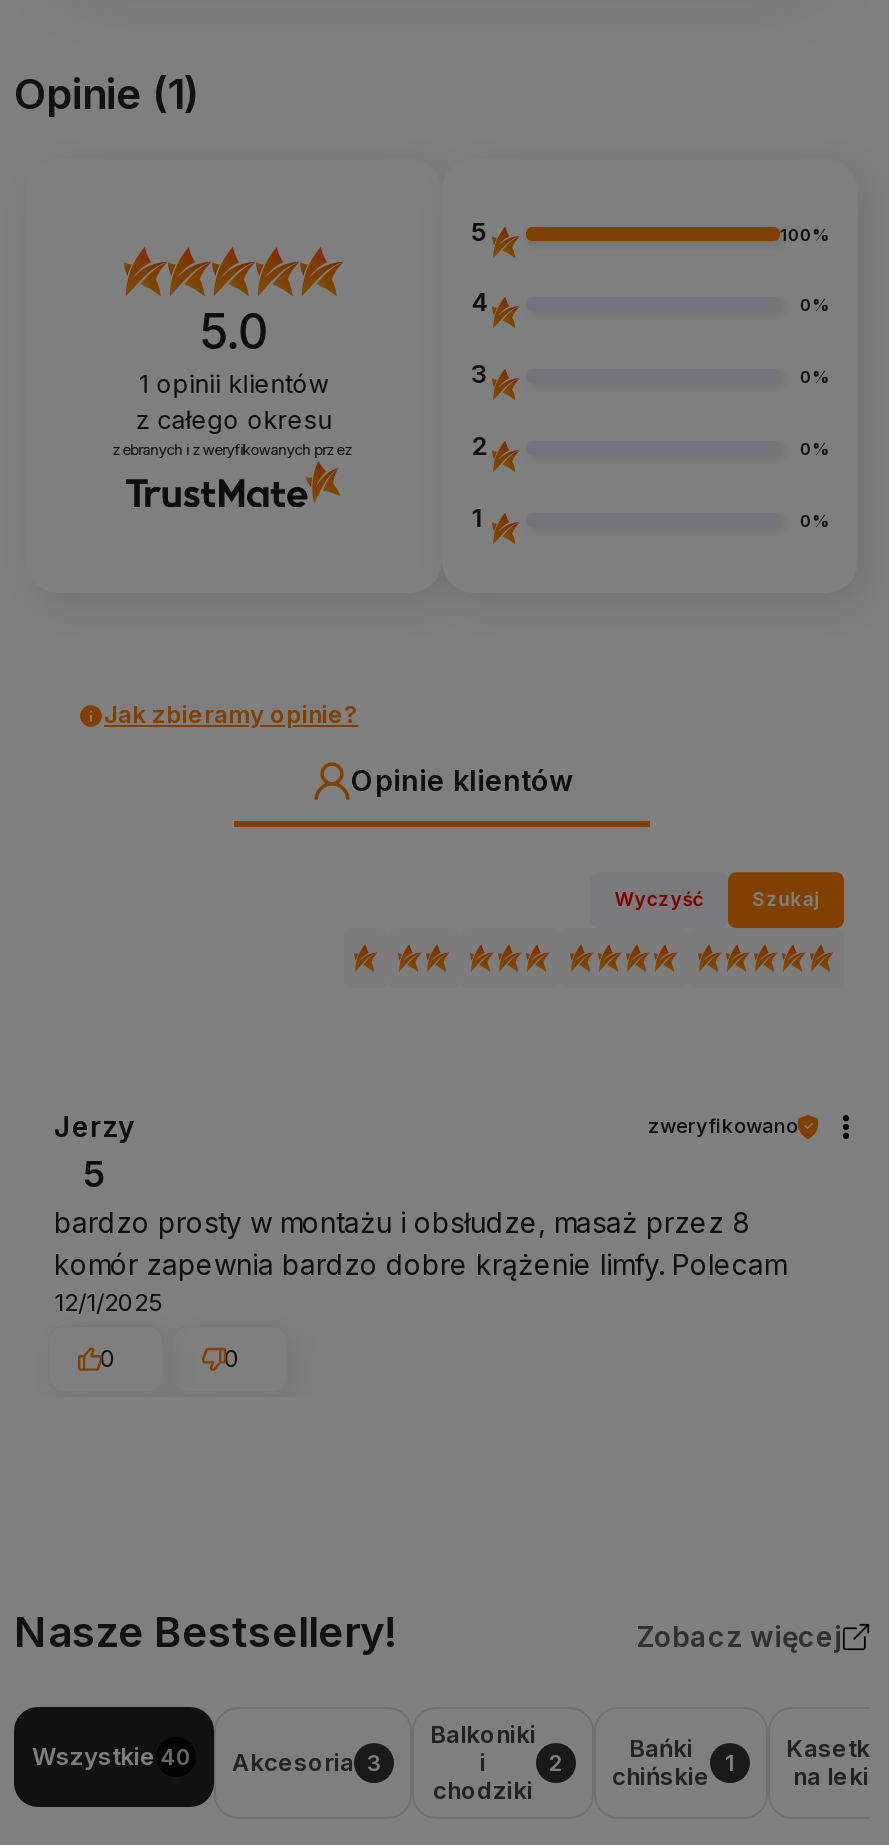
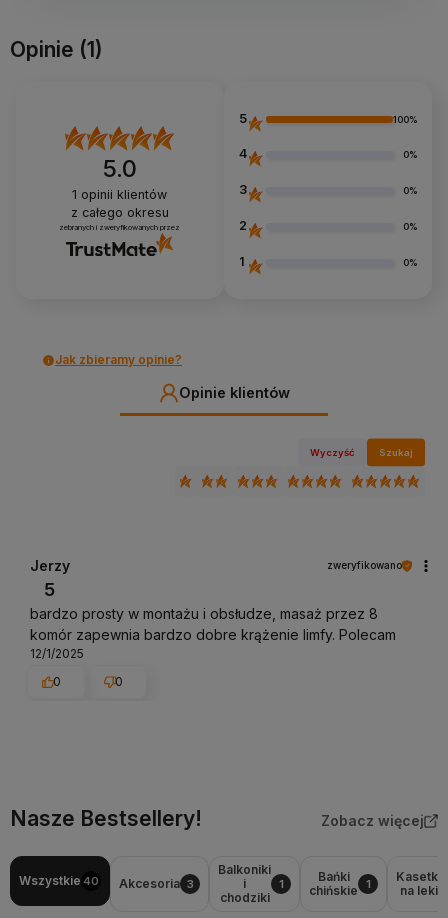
- 2
+ 1
